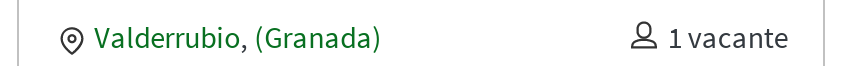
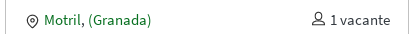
- Valderrubio, (Granada)
+ Motril, (Granada)
